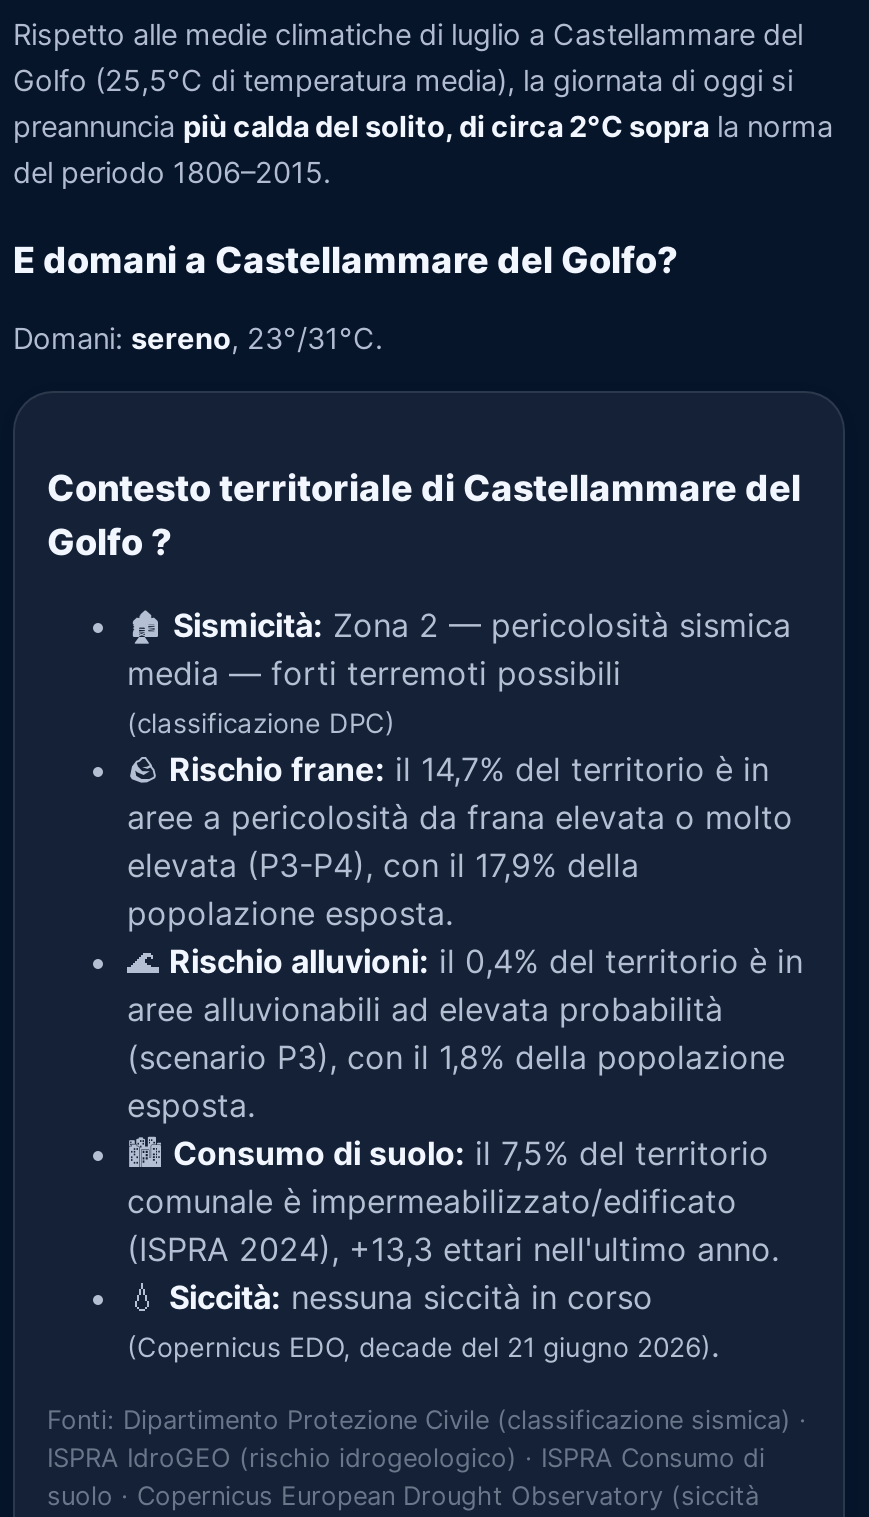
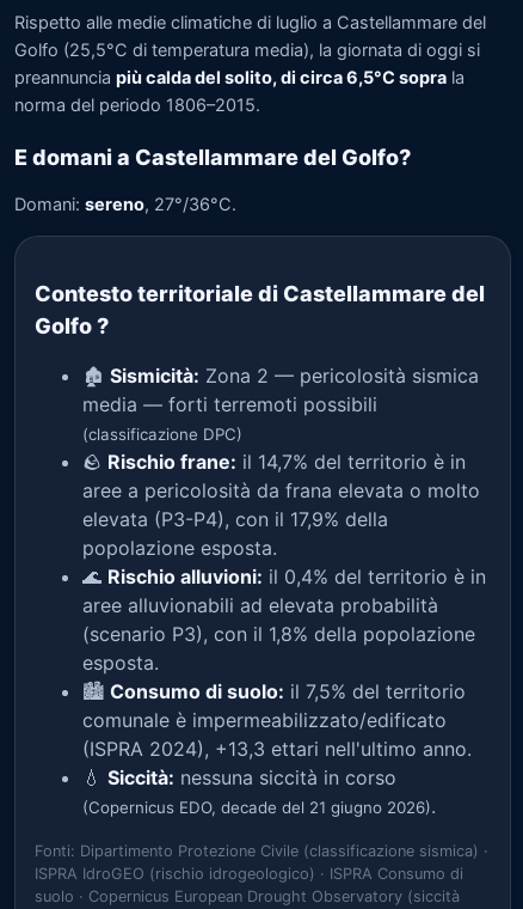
- preannuncia più calda del solito, di circa 2°C sopra la norma
- del periodo 1806–2015.
+ preannuncia più calda del solito, di circa 6,5°C sopra la
+ norma del periodo 1806–2015.

- Domani: sereno, 23°/31°C.
+ Domani: sereno, 27°/36°C.
